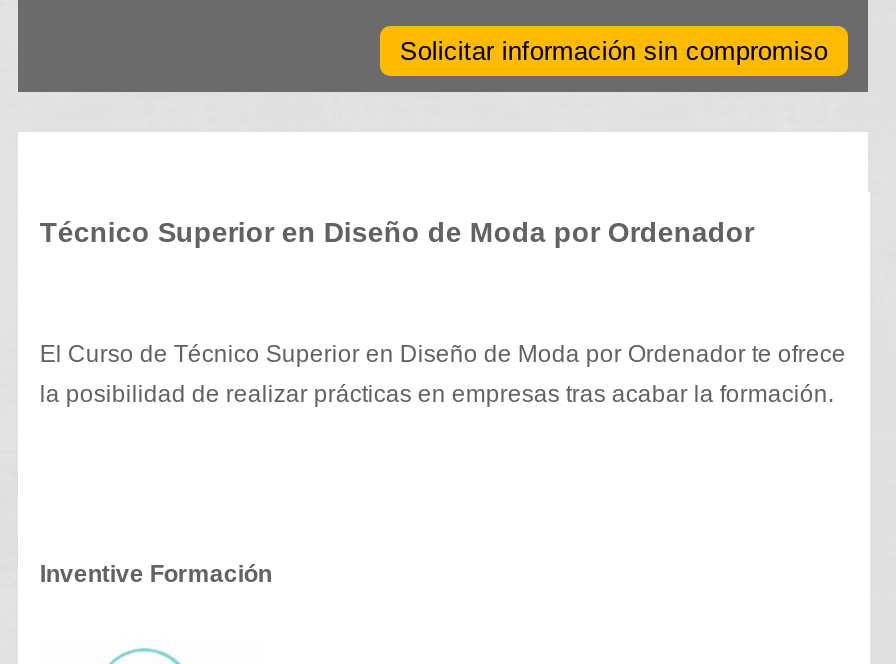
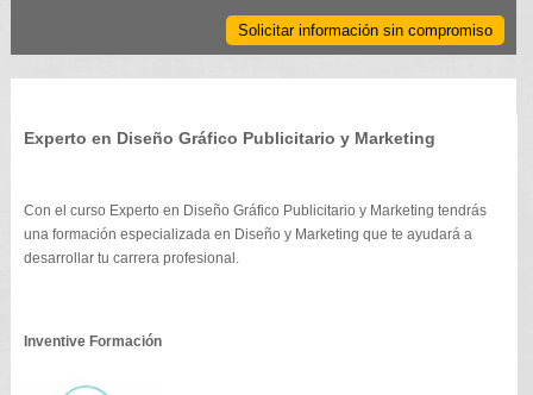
- Técnico Superior en Diseño de Moda por Ordenador
+ Experto en Diseño Gráfico Publicitario y Marketing

- El Curso de Técnico Superior en Diseño de Moda por Ordenador te ofrece
- la posibilidad de realizar prácticas en empresas tras acabar la formación.
+ Con el curso Experto en Diseño Gráfico Publicitario y Marketing tendrás
+ una formación especializada en Diseño y Marketing que te ayudará a
+ desarrollar tu carrera profesional.
